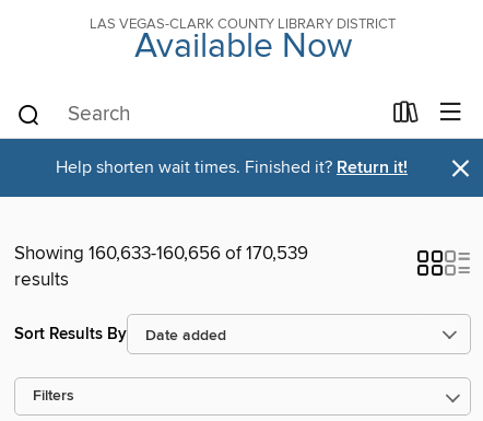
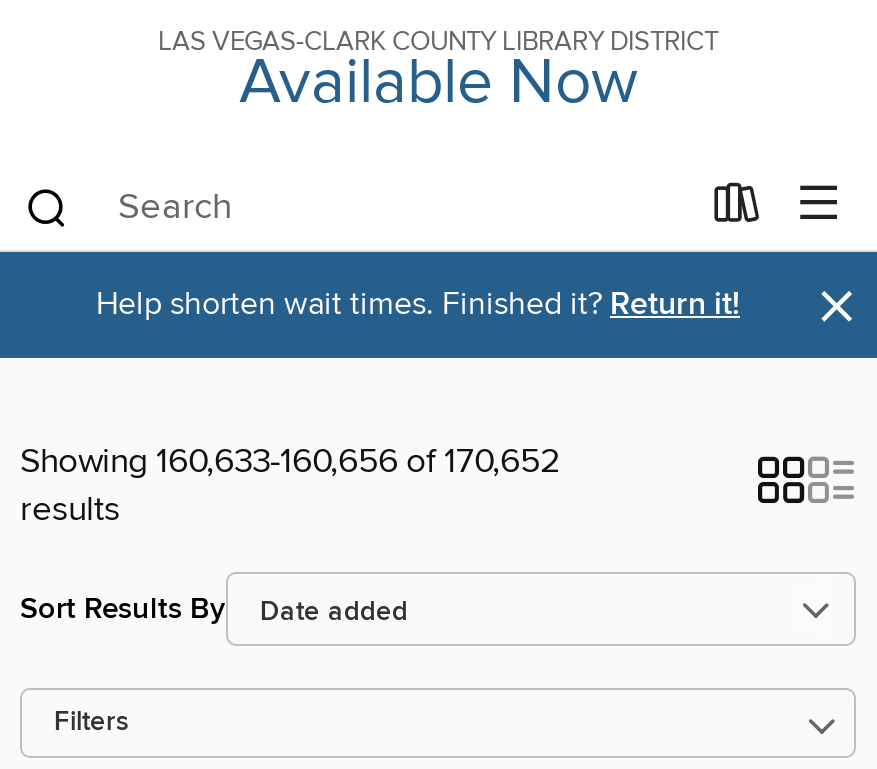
- Showing 160,633-160,656 of 170,539
+ Showing 160,633-160,656 of 170,652
